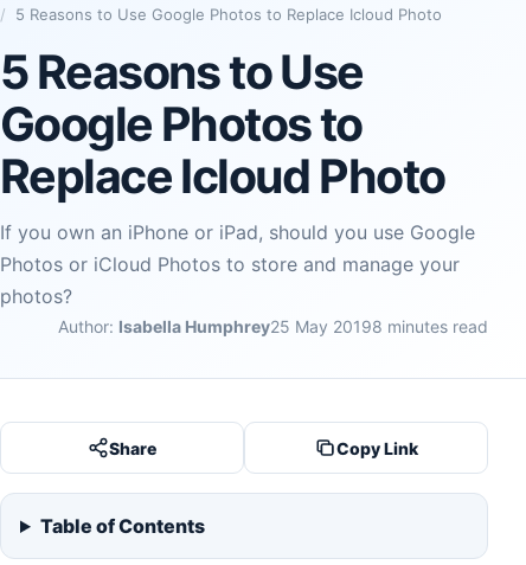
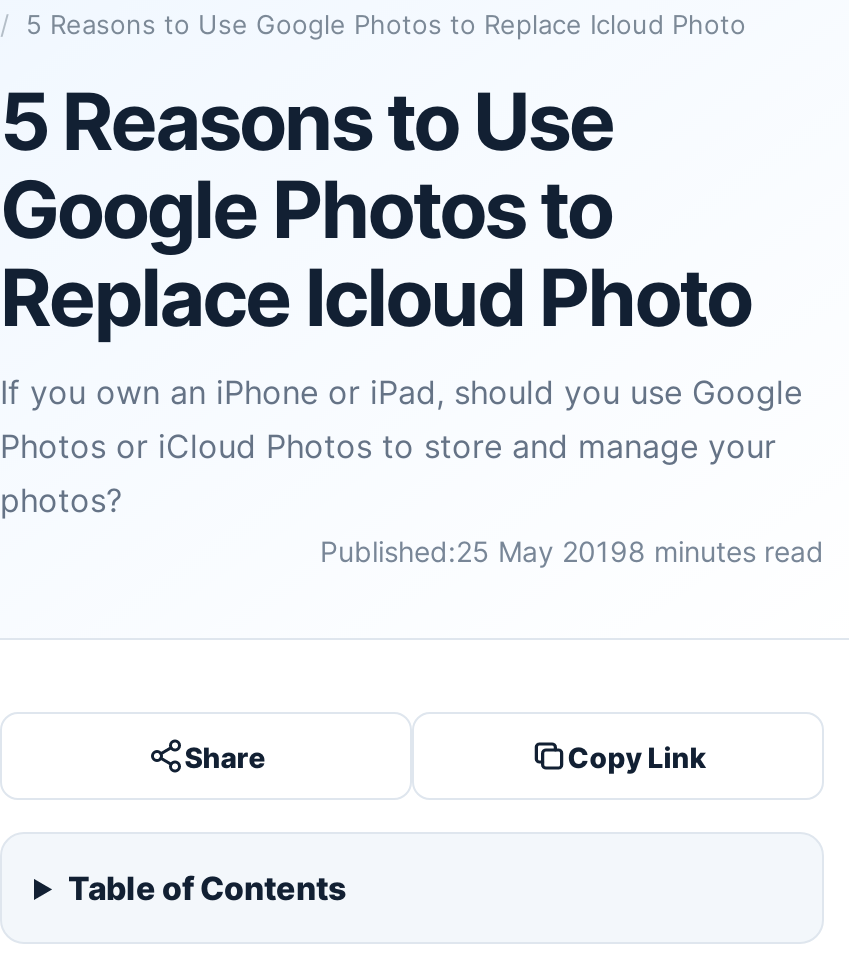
- Author: Isabella Humphrey25 May 20198 minutes read
+ Published:25 May 20198 minutes read
